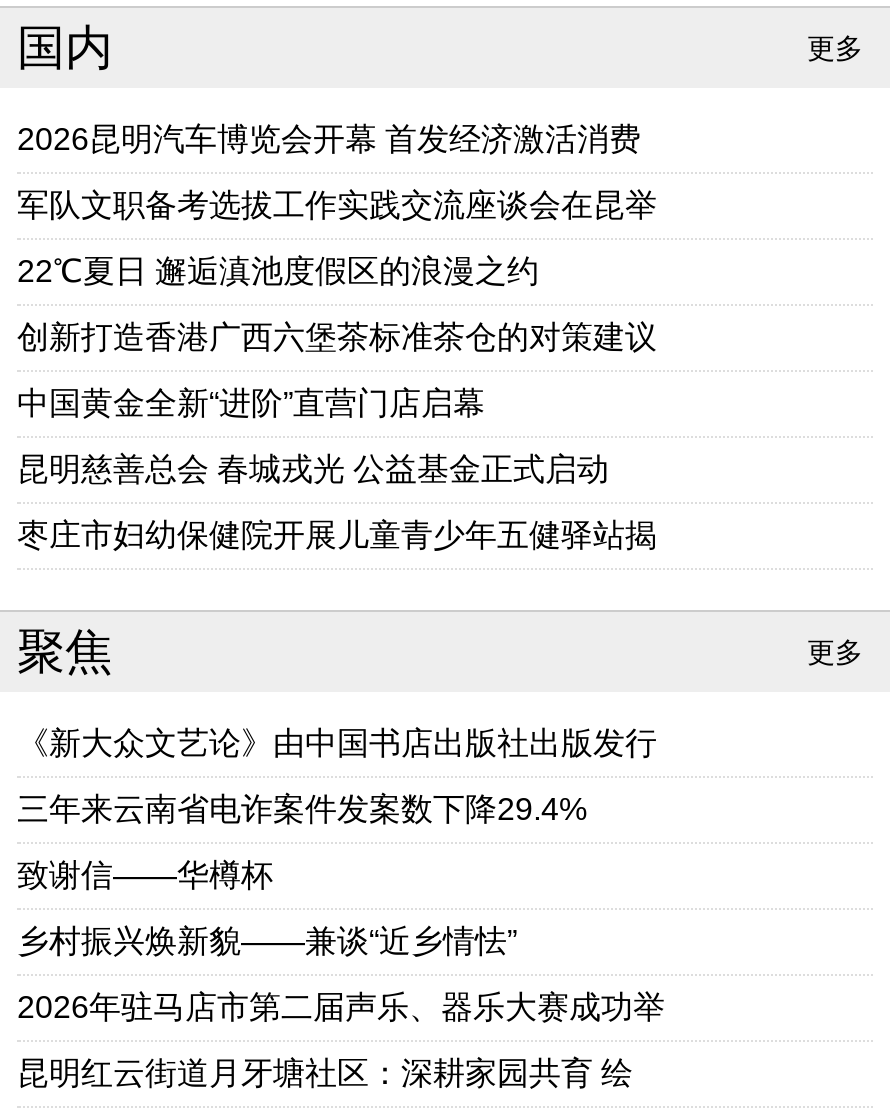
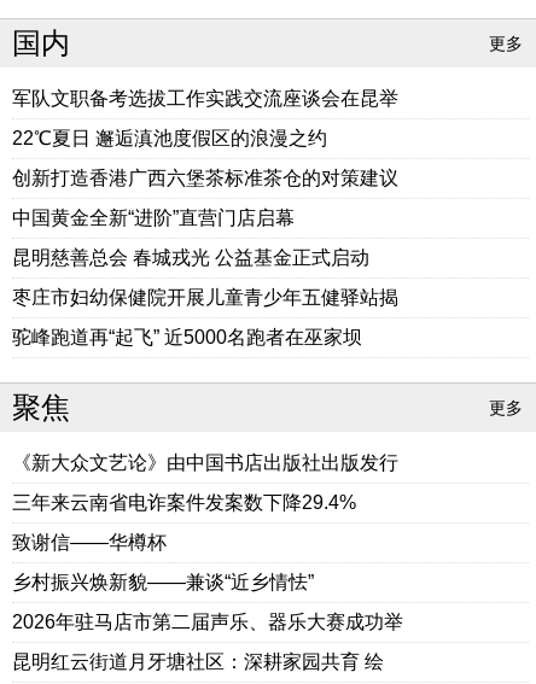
- 2026昆明汽车博览会开幕 首发经济激活消费

moved up: 军队文职备考选拔工作实践交流座谈会在昆举 | 22℃夏日 邂逅滇池度假区的浪漫之约 | 创新打造香港广西六堡茶标准茶仓的对策建议 | 中国黄金全新“进阶”直营门店启幕 | 昆明慈善总会 春城戎光 公益基金正式启动 | 枣庄市妇幼保健院开展儿童青少年五健驿站揭

+ 驼峰跑道再“起飞” 近5000名跑者在巫家坝
